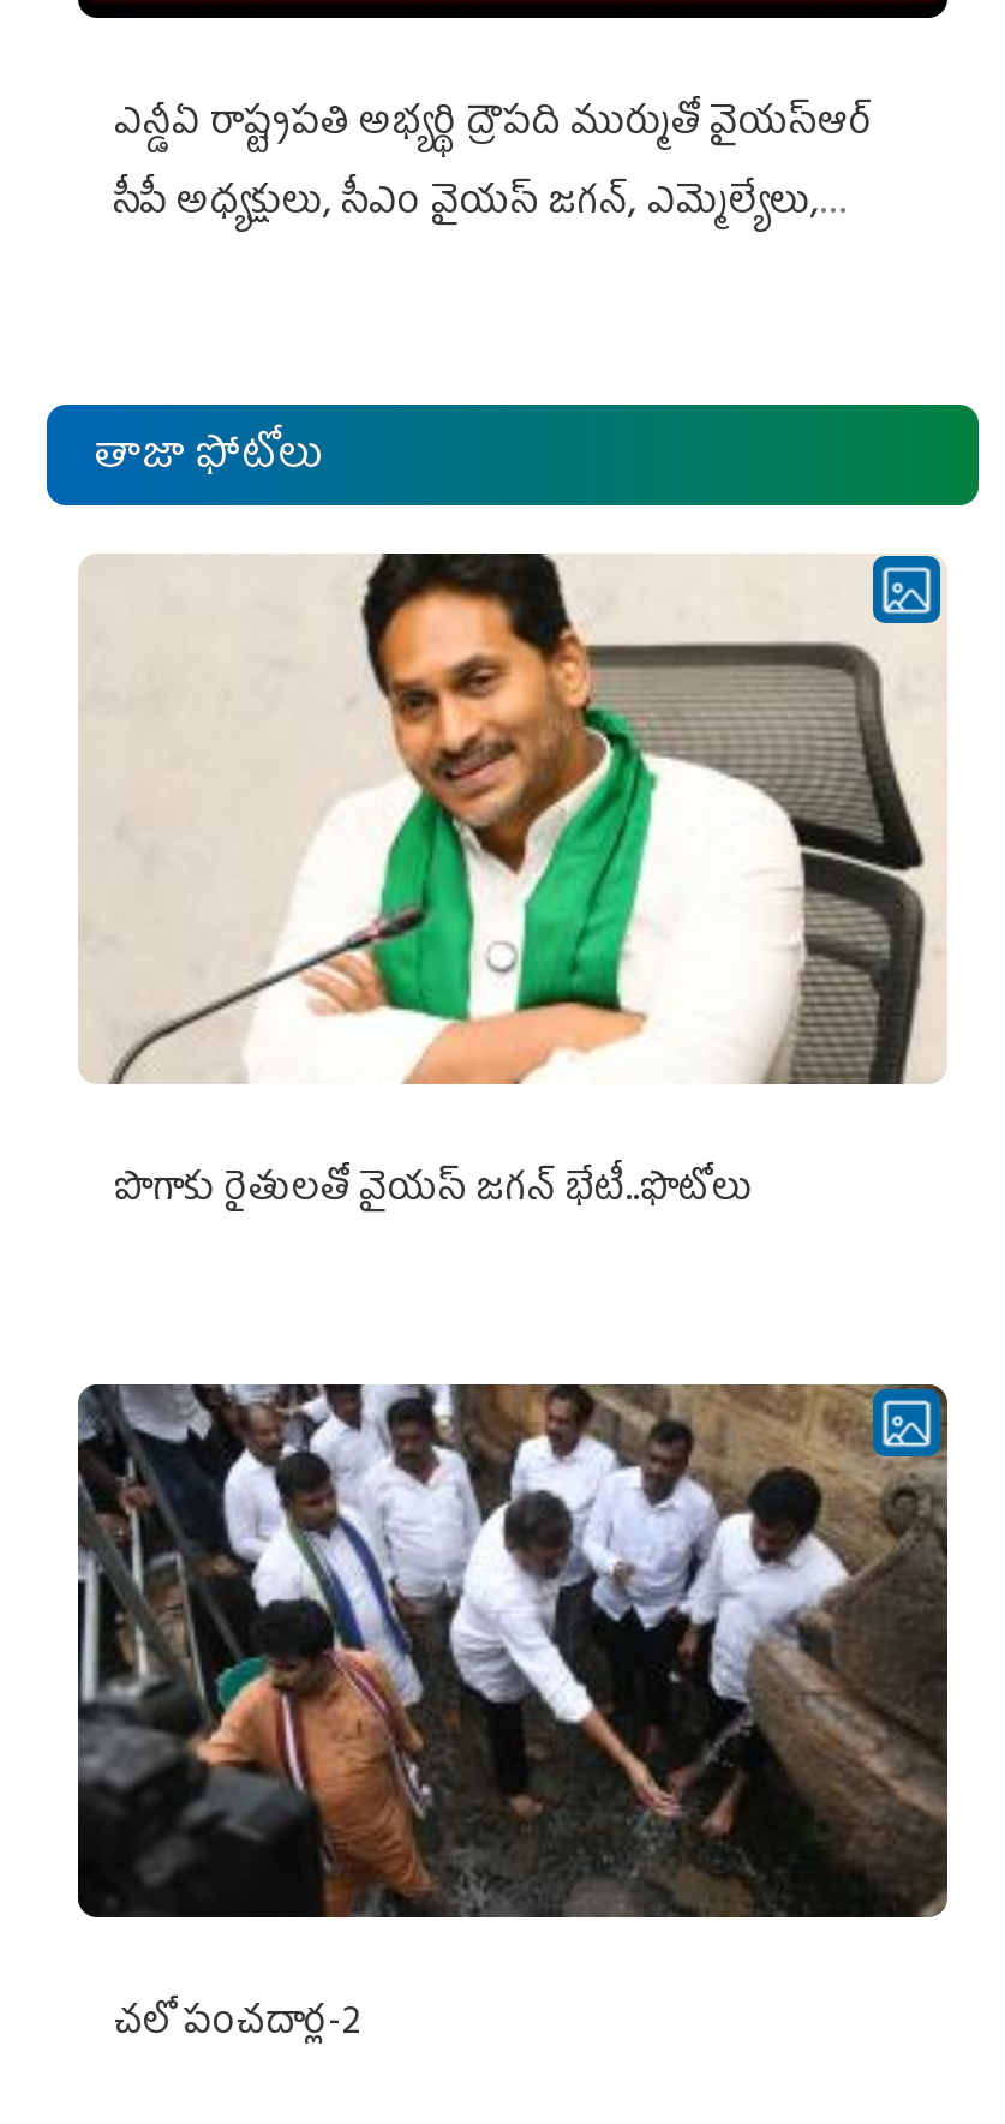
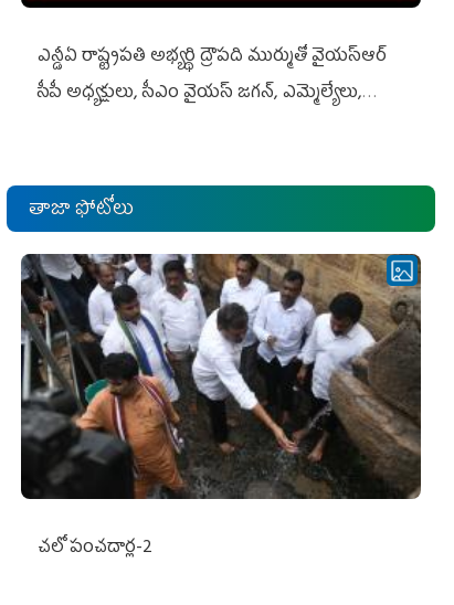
- [image]
- పొగాకు రైతులతో వైయస్‌ జగన్‌ భేటీ..ఫొటోలు
